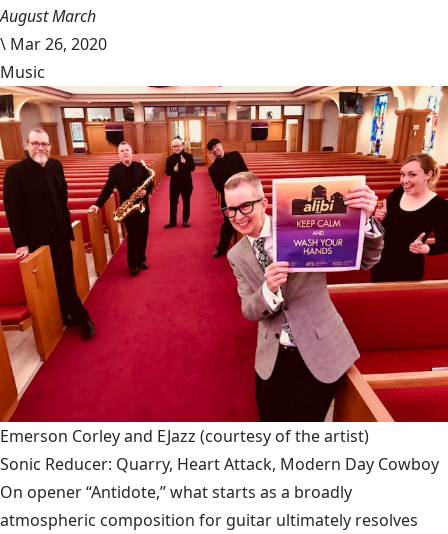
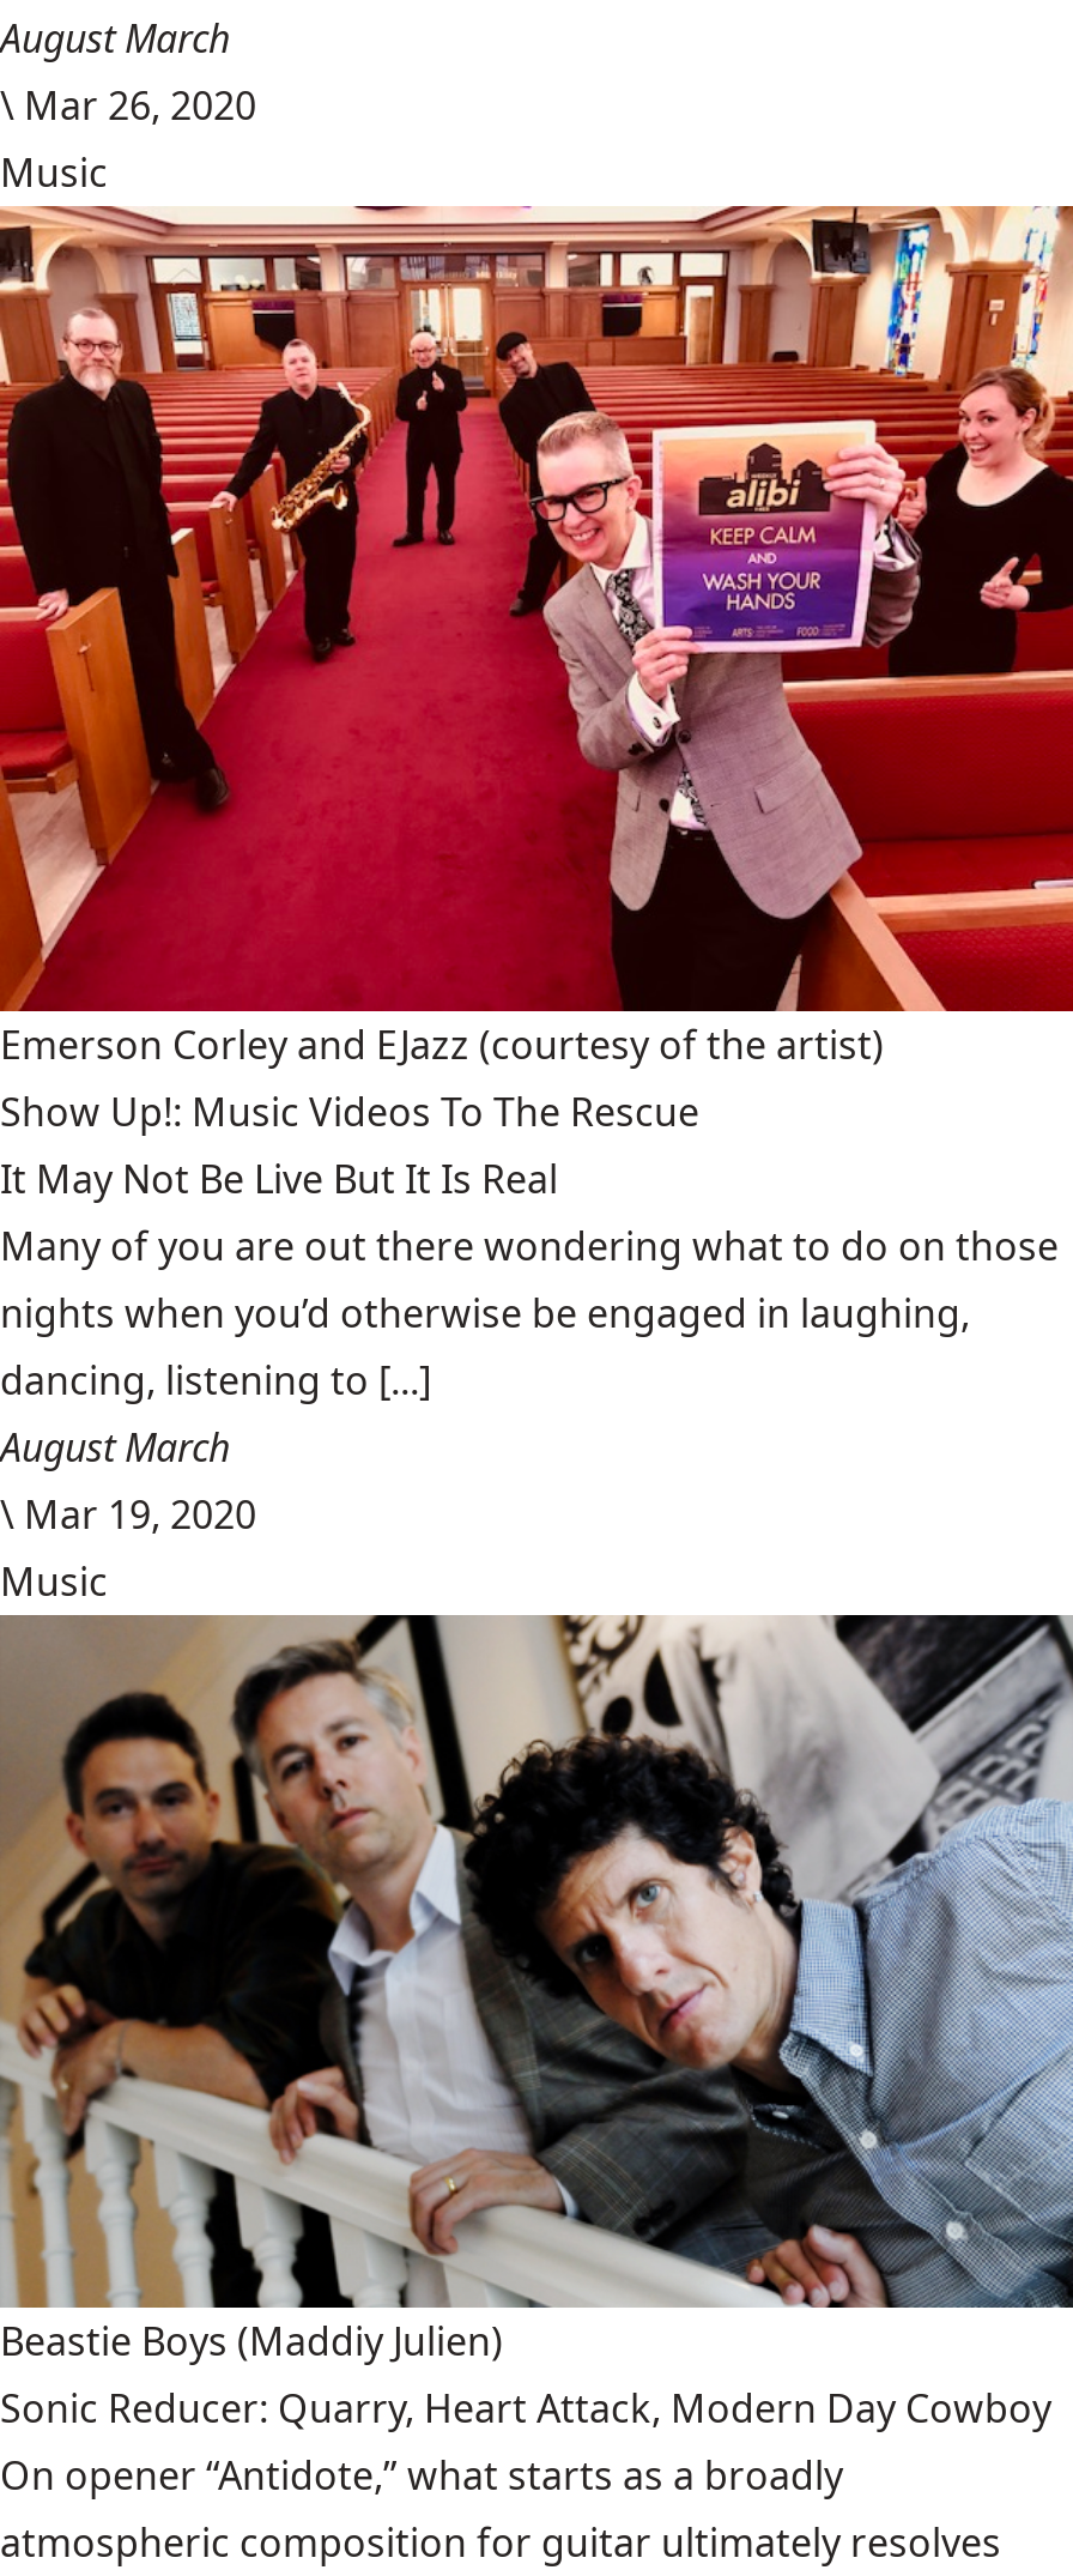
+ Show Up!: Music Videos To The Rescue
+ It May Not Be Live But It Is Real
+ Many of you are out there wondering what to do on those
+ nights when you’d otherwise be engaged in laughing,
+ dancing, listening to [...]
+ August March
+ \ Mar 19, 2020
+ Music

+ [image]
+ Beastie Boys (Maddiy Julien)
